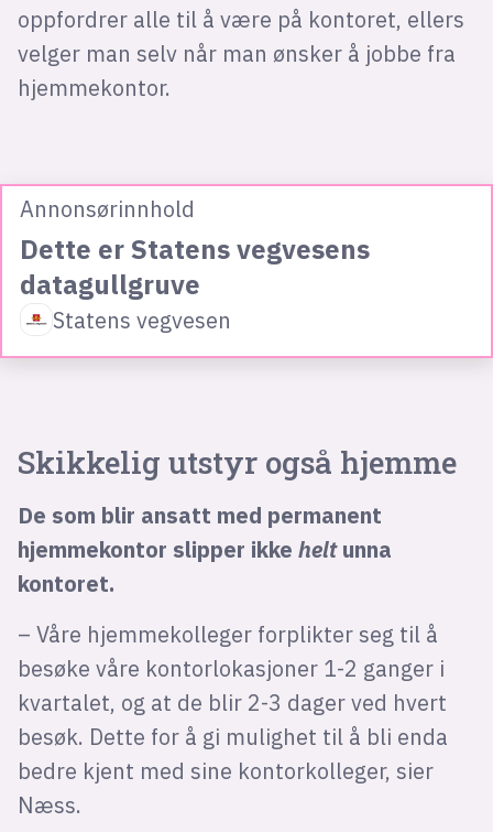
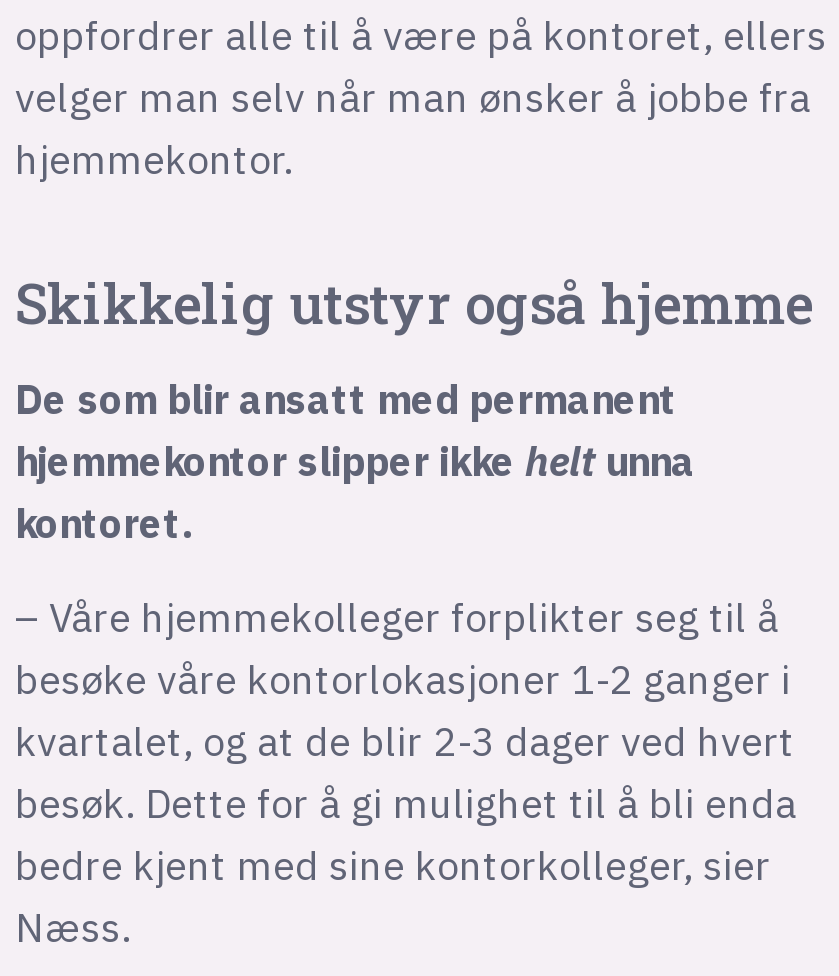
- [image]
- Annonsørinnhold
- Dette er Statens vegvesens
- datagullgruve
- Statens vegvesen
